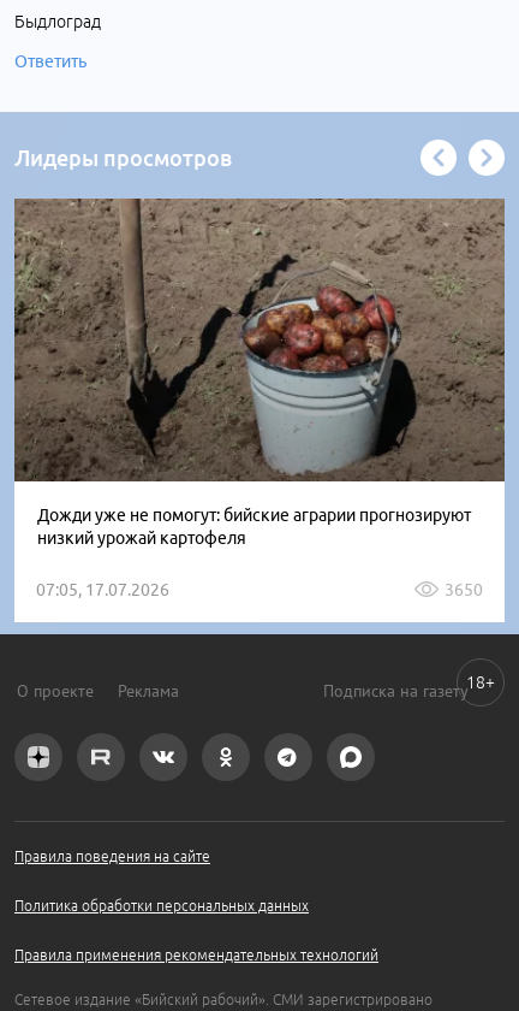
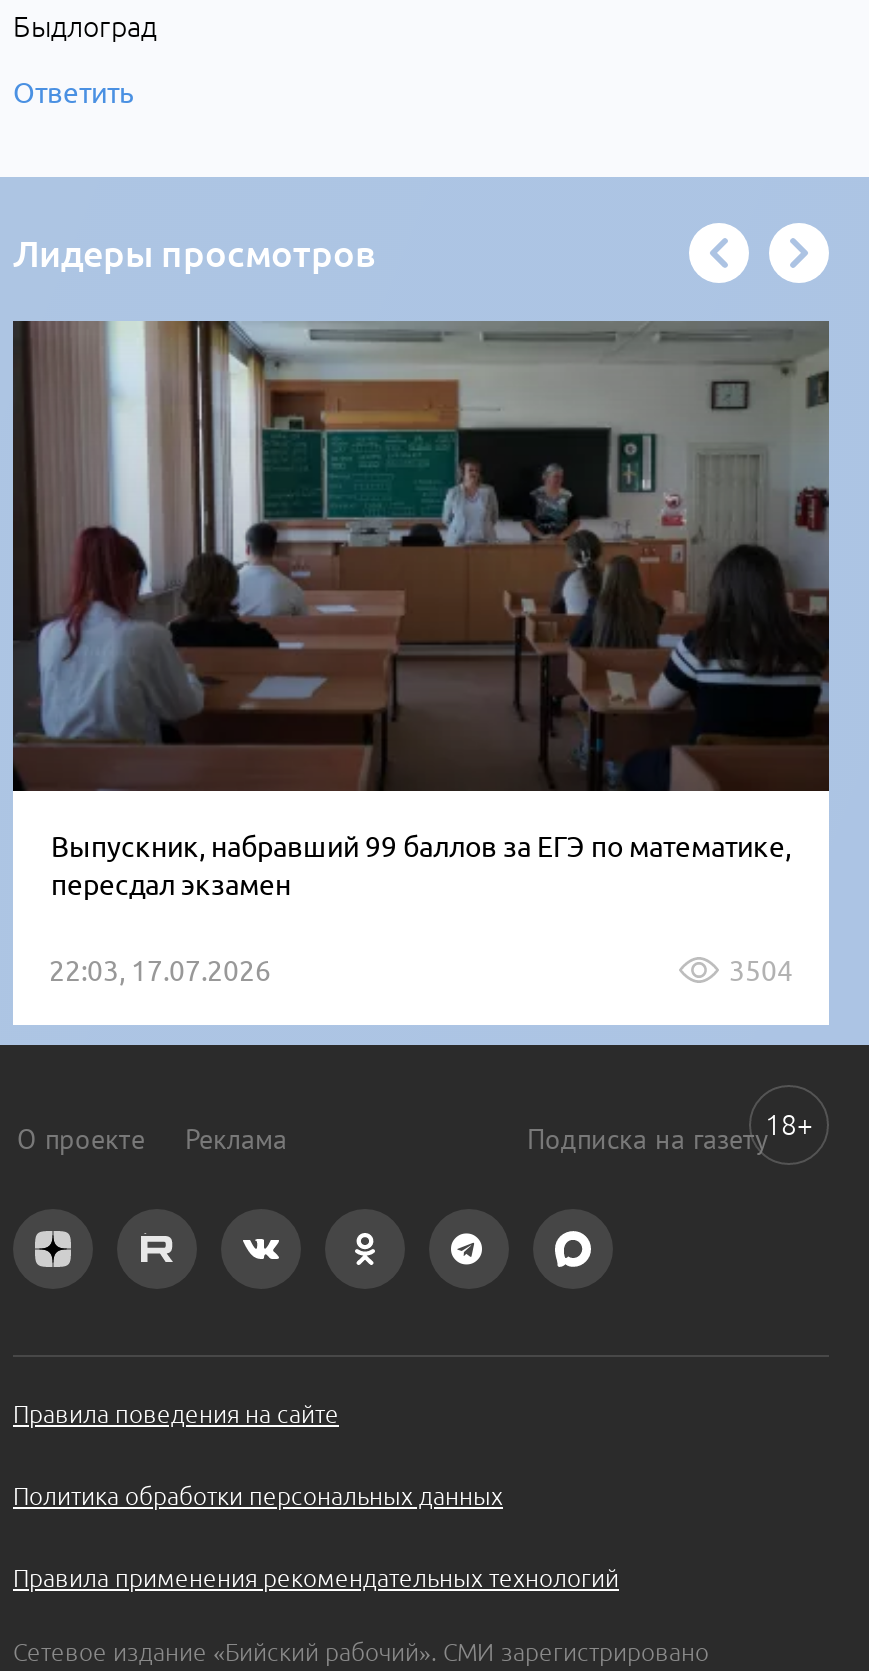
- [image]
- Дожди уже не помогут: бийские аграрии прогнозируют
- низкий урожай картофеля
+ [image]
+ Выпускник, набравший 99 баллов за ЕГЭ по математике,
+ пересдал экзамен

- 07:05, 17.07.2026
- 3650
+ 22:03, 17.07.2026
+ 3504
